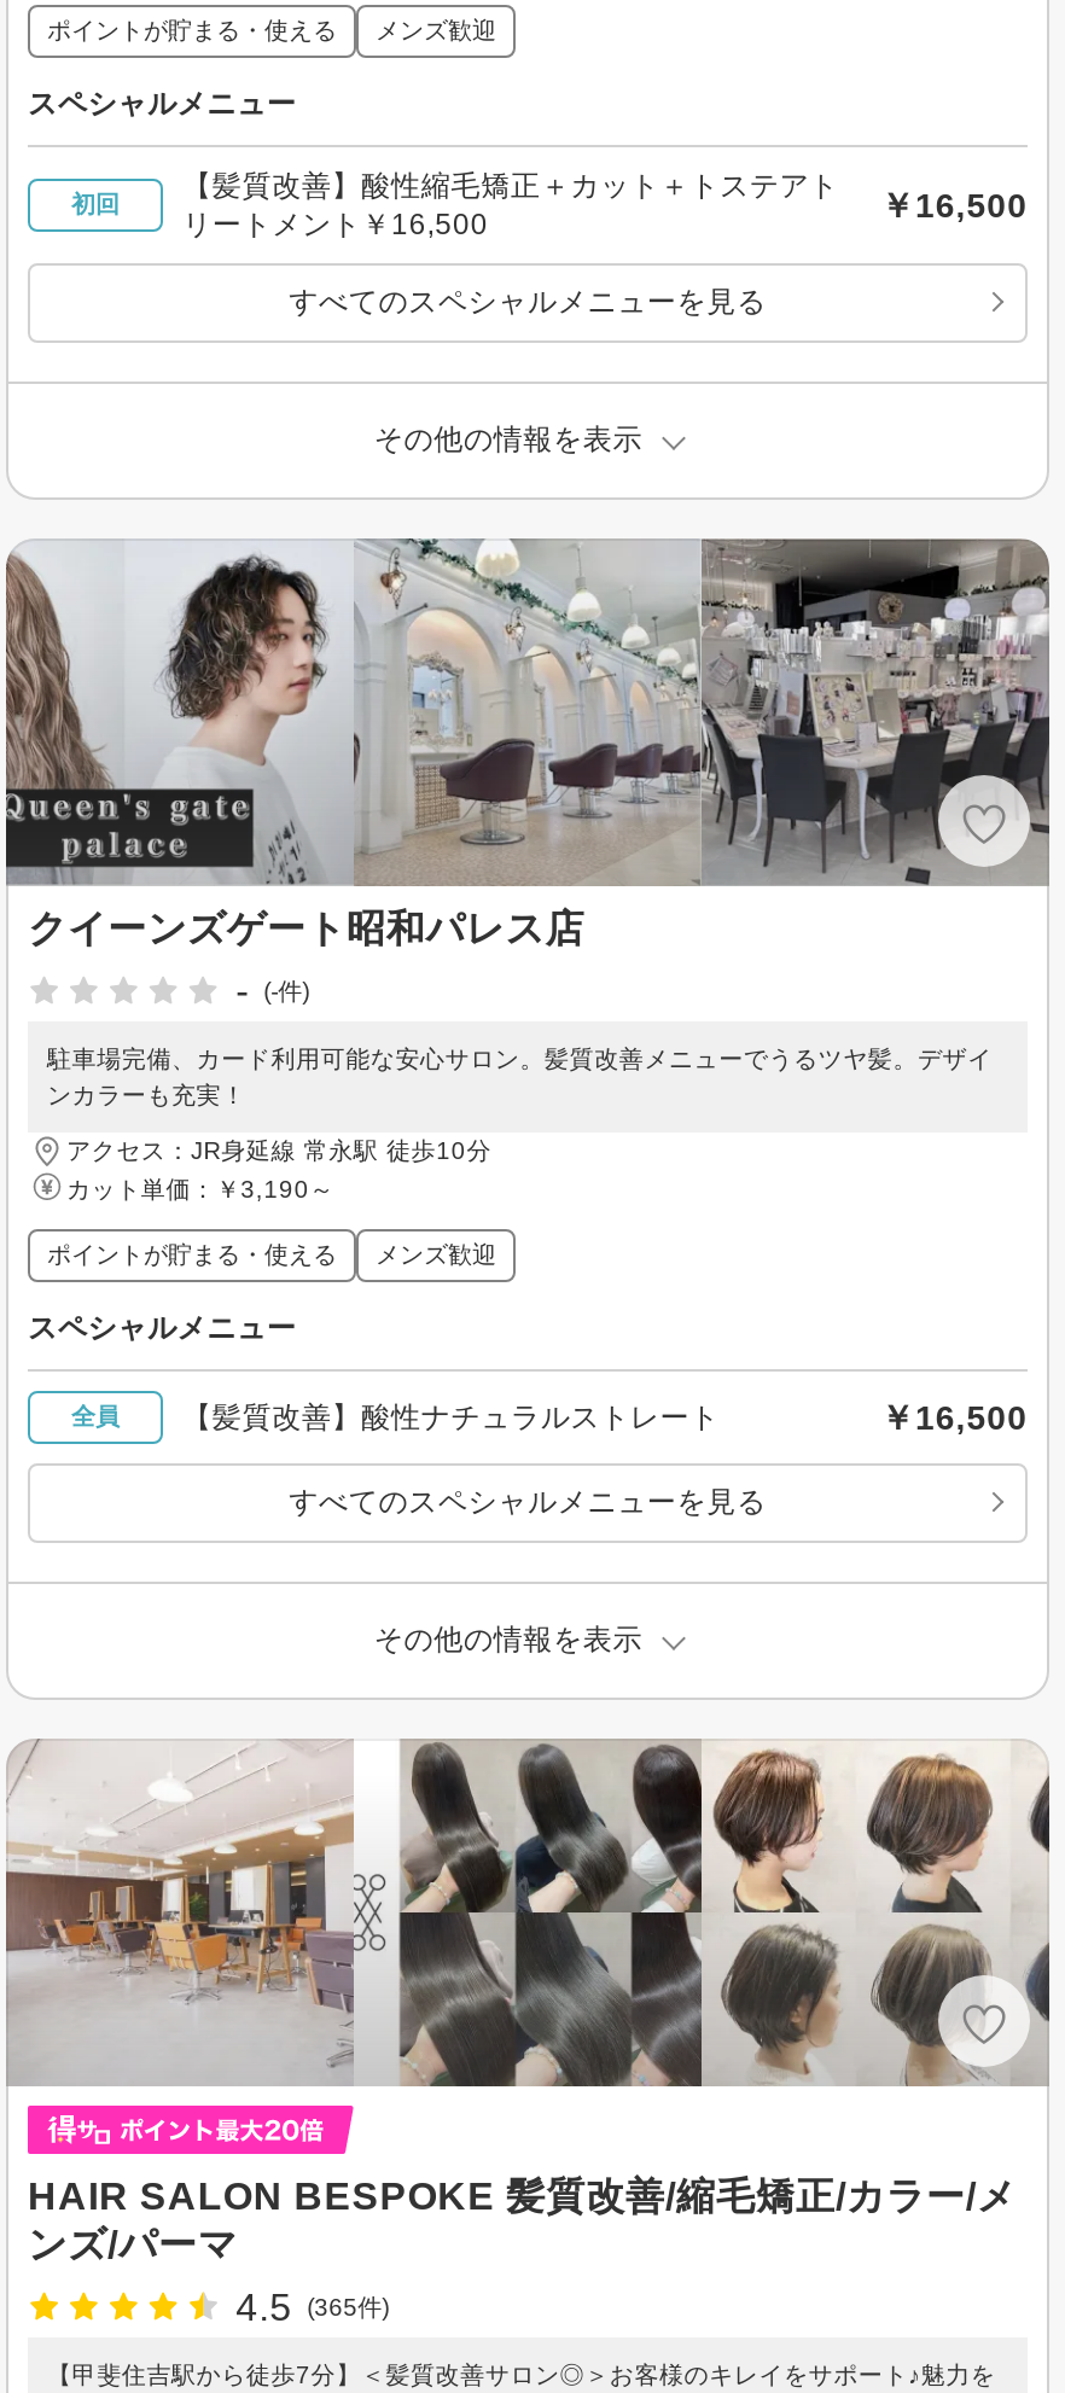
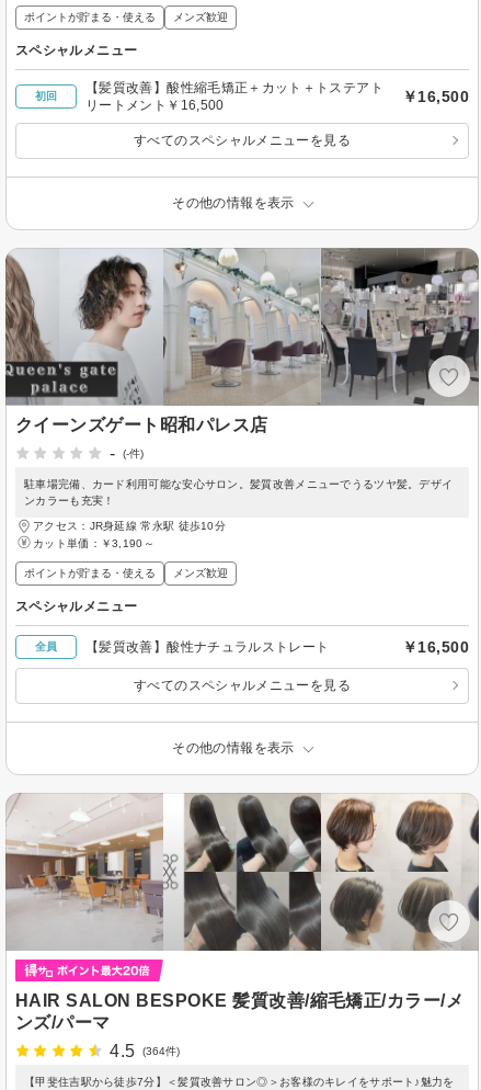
- 4.5 (365件)
+ 4.5 (364件)
